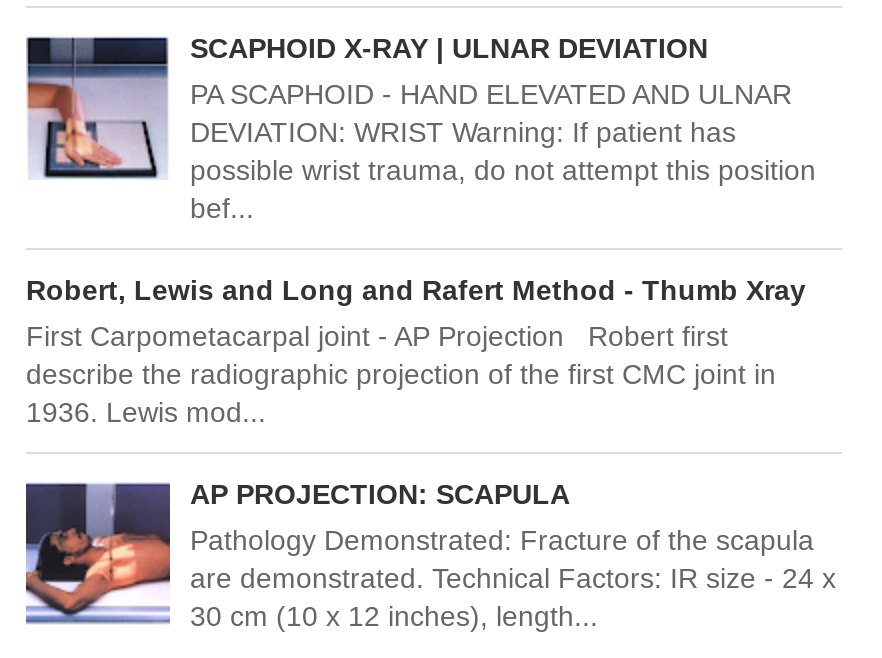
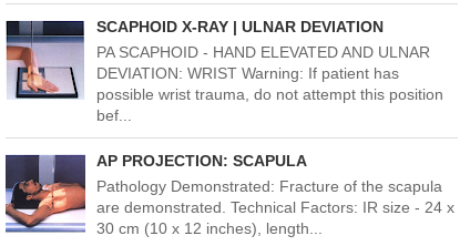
- Robert, Lewis and Long and Rafert Method - Thumb Xray
- First Carpometacarpal joint - AP Projection Robert first
- describe the radiographic projection of the first CMC joint in
- 1936. Lewis mod...
